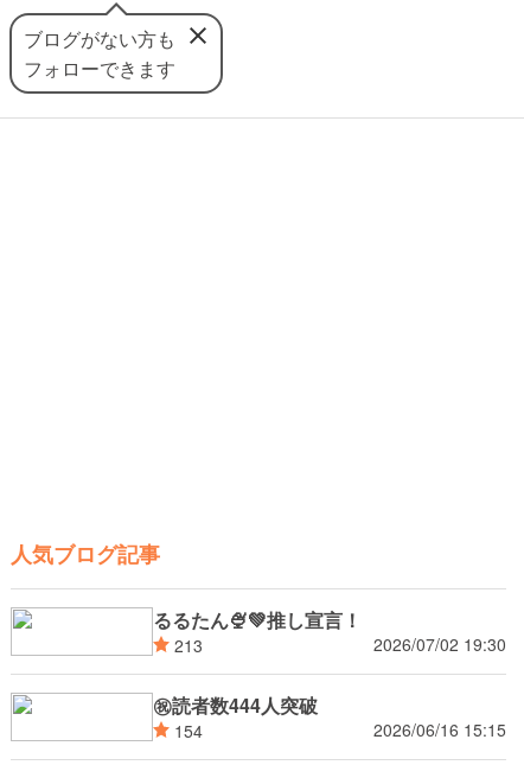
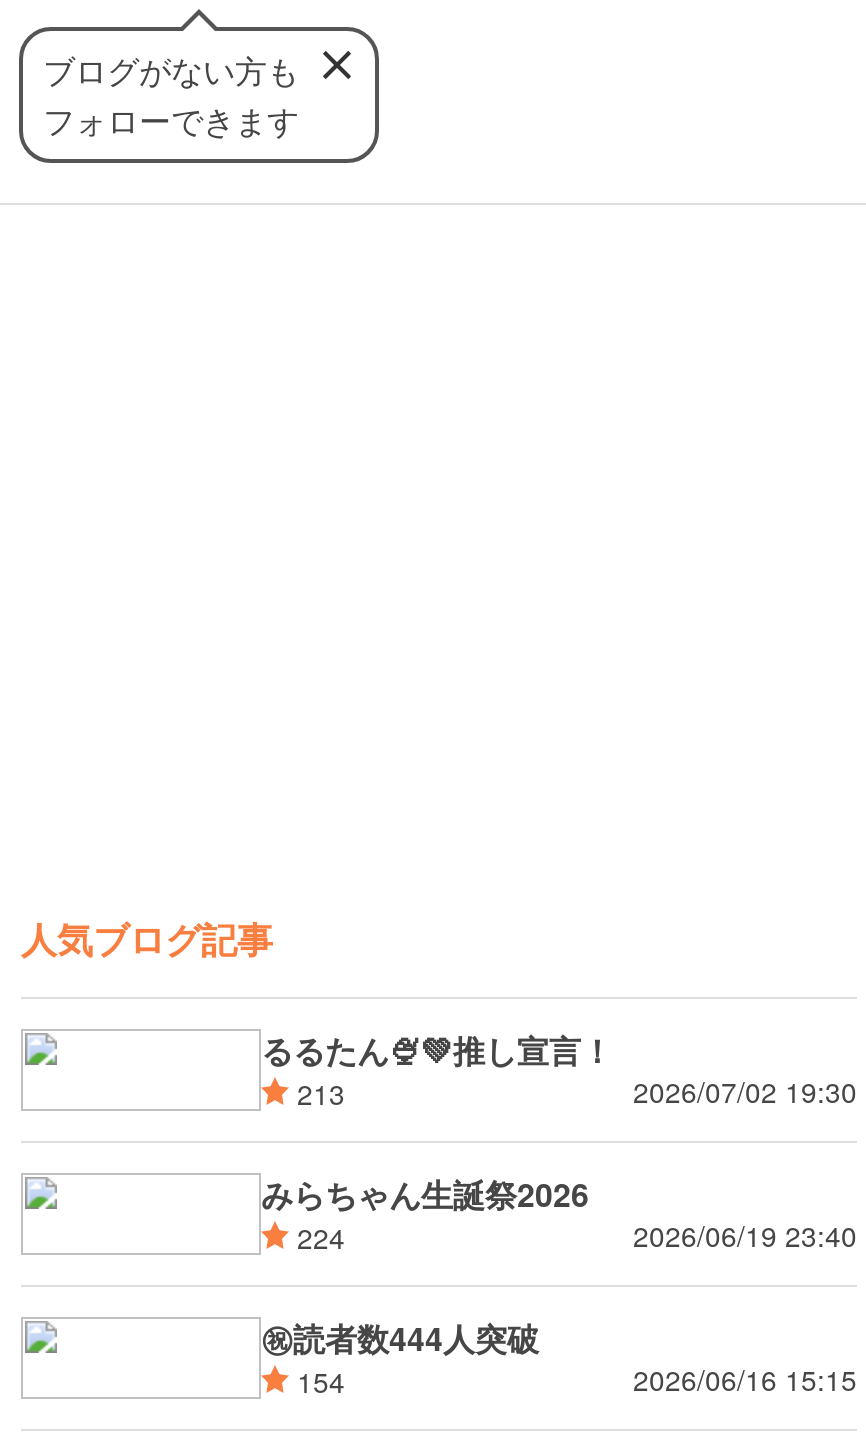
+ みらちゃん生誕祭2026
+ 224
+ 2026/06/19 23:40
